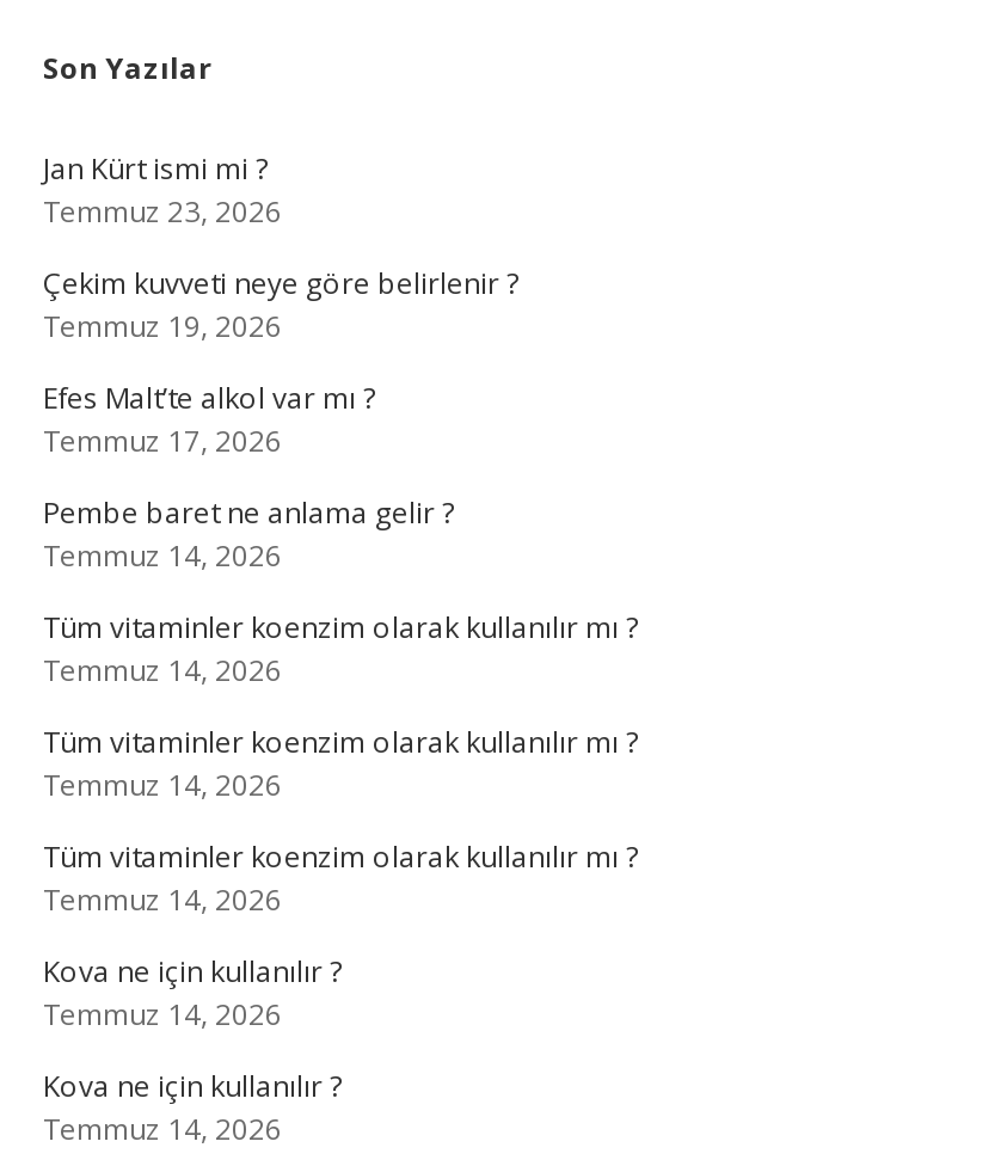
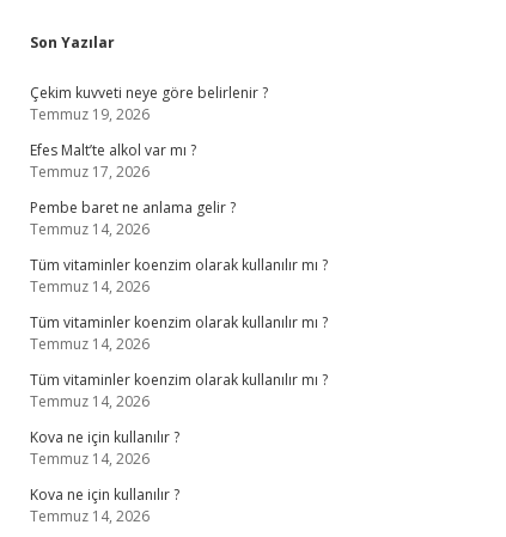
- Jan Kürt ismi mi ?
- Temmuz 23, 2026
